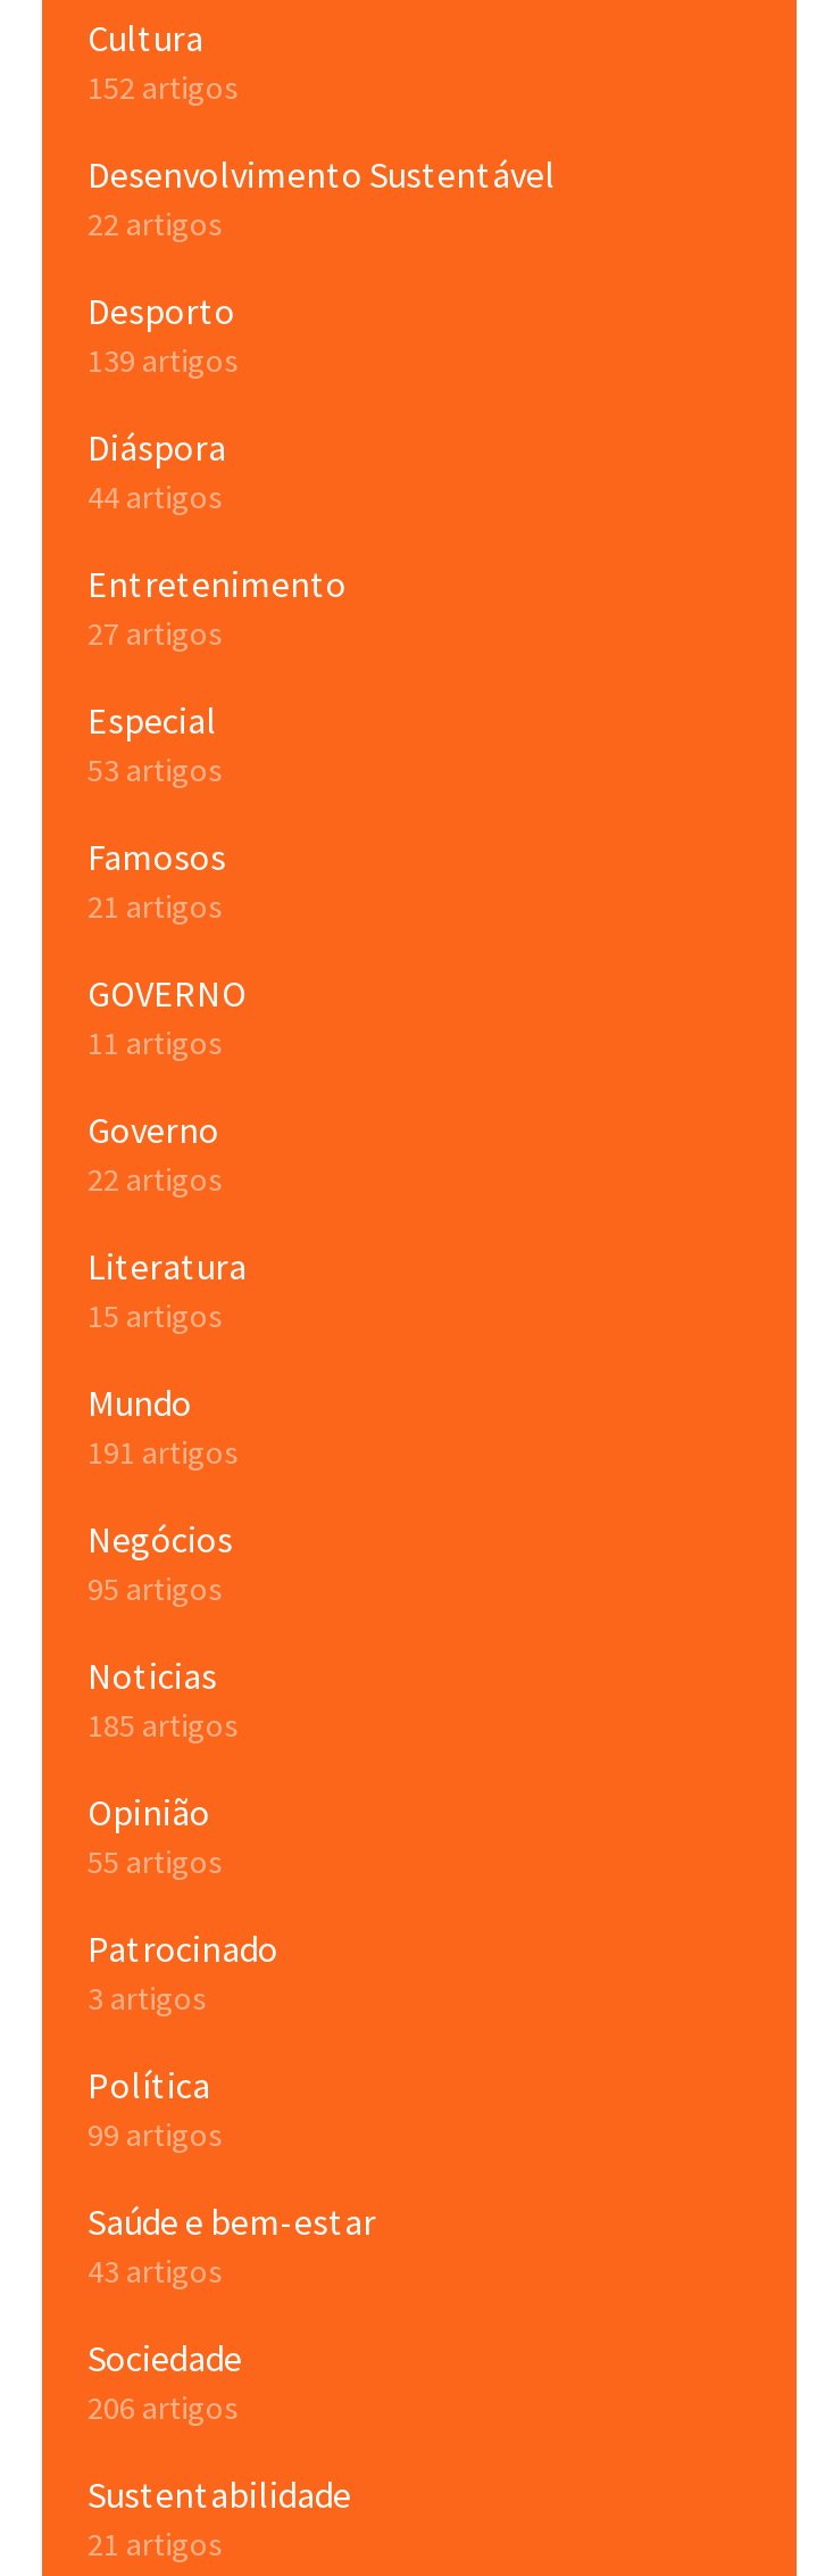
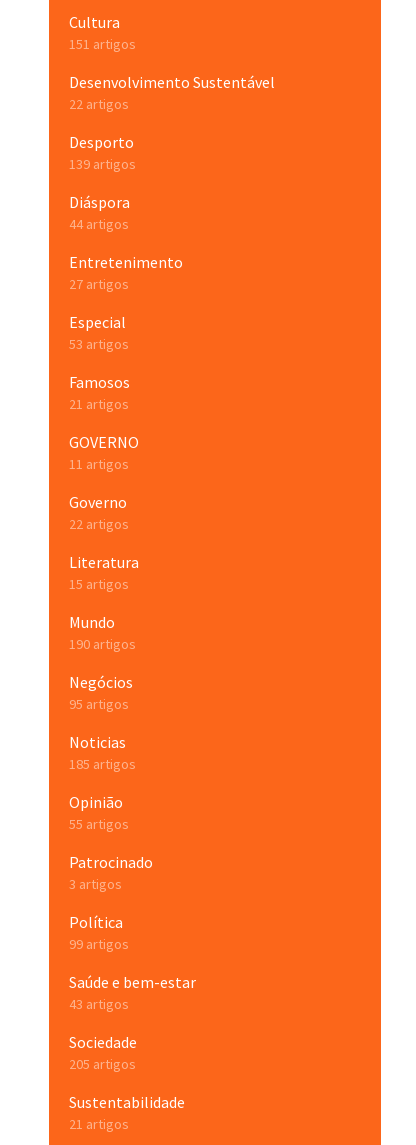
- 152 artigos
+ 151 artigos

- 191 artigos
+ 190 artigos

- 206 artigos
+ 205 artigos
